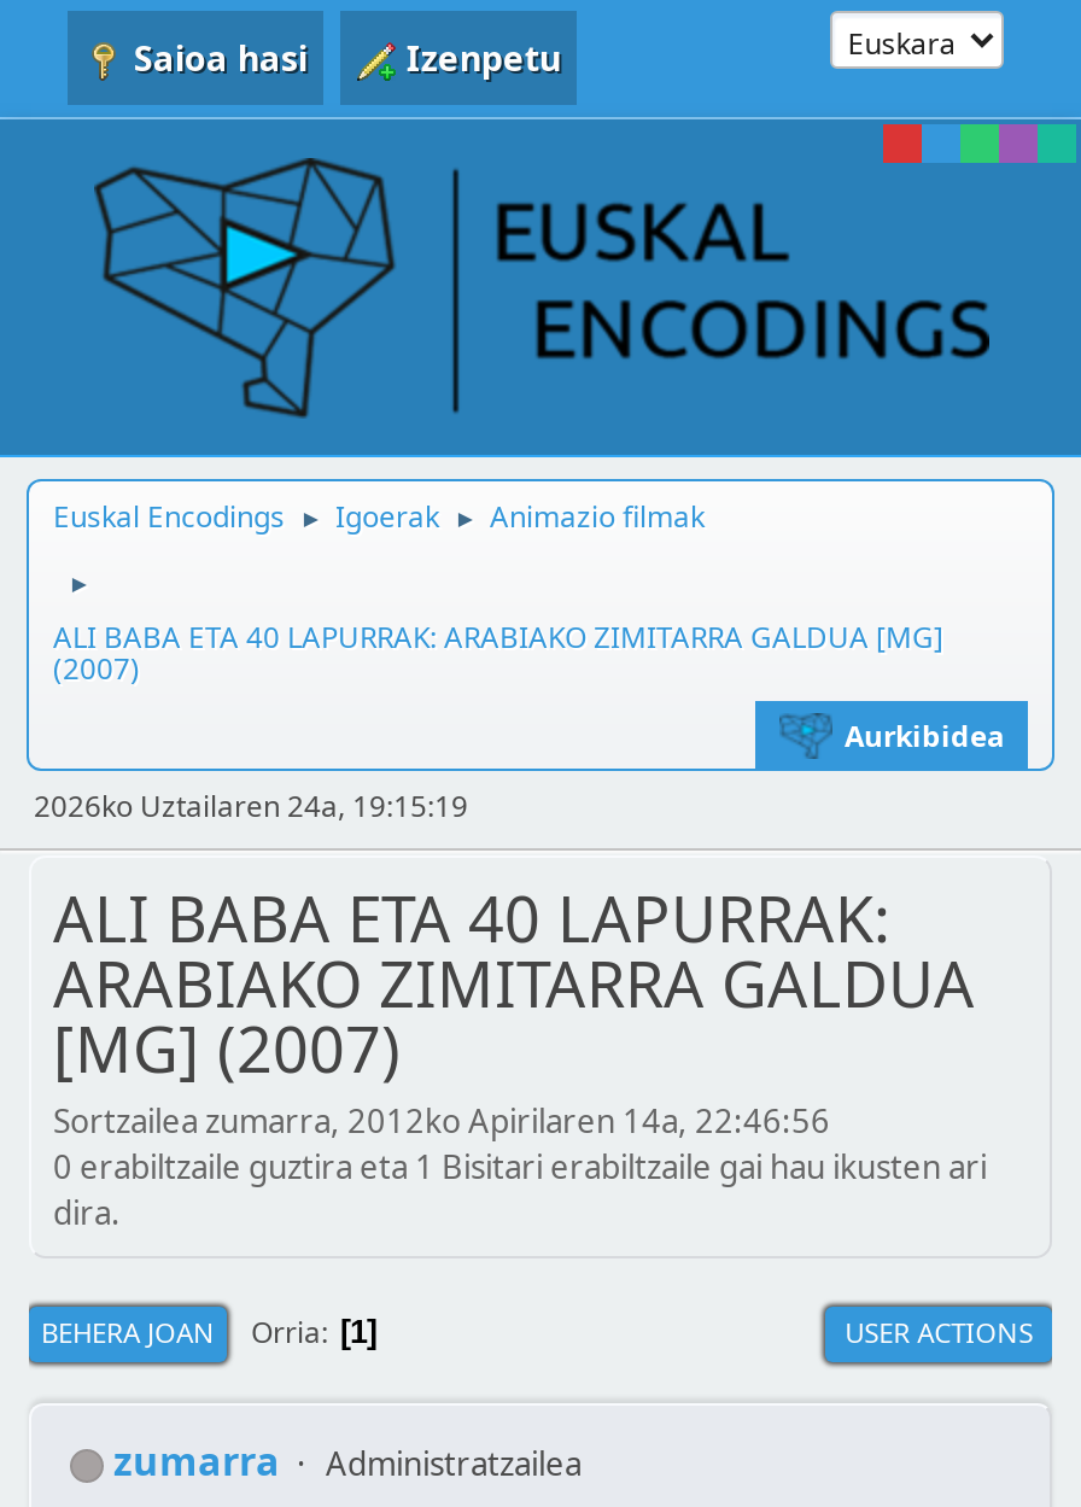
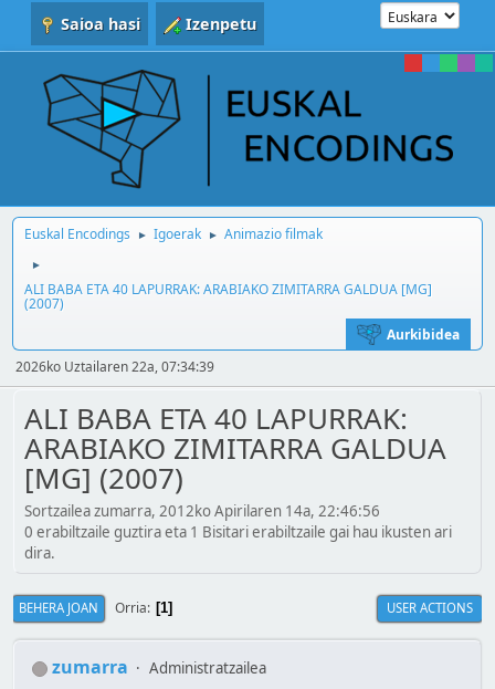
- 2026ko Uztailaren 24a, 19:15:19
+ 2026ko Uztailaren 22a, 07:34:39
